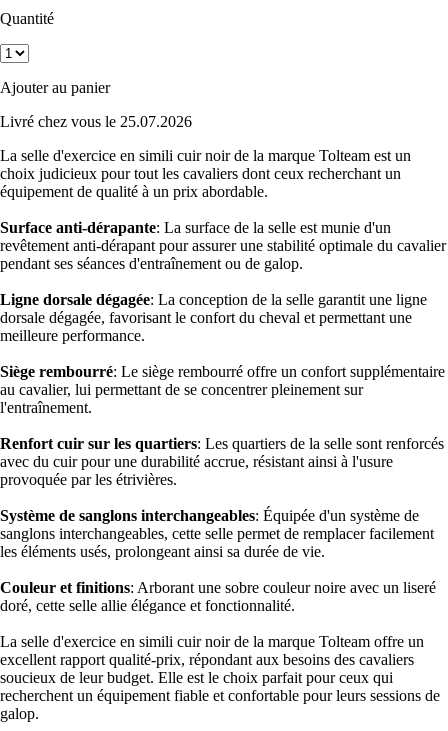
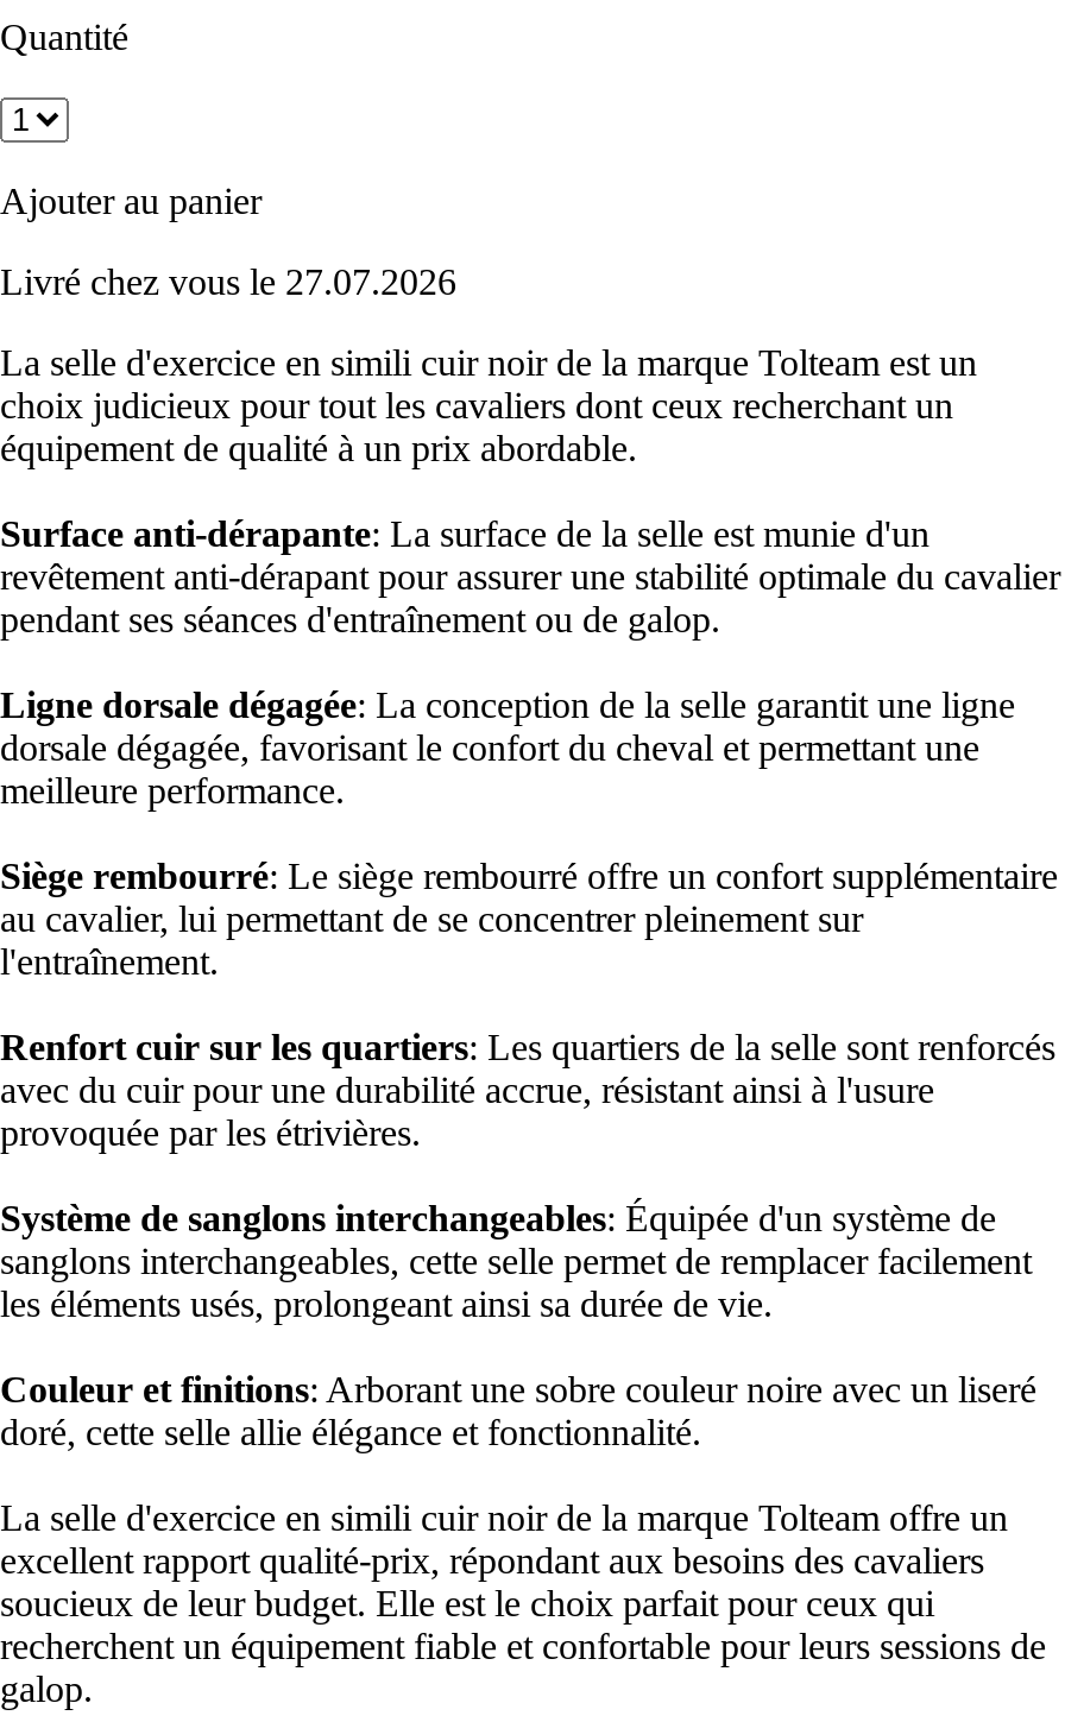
- Livré chez vous le 25.07.2026
+ Livré chez vous le 27.07.2026
